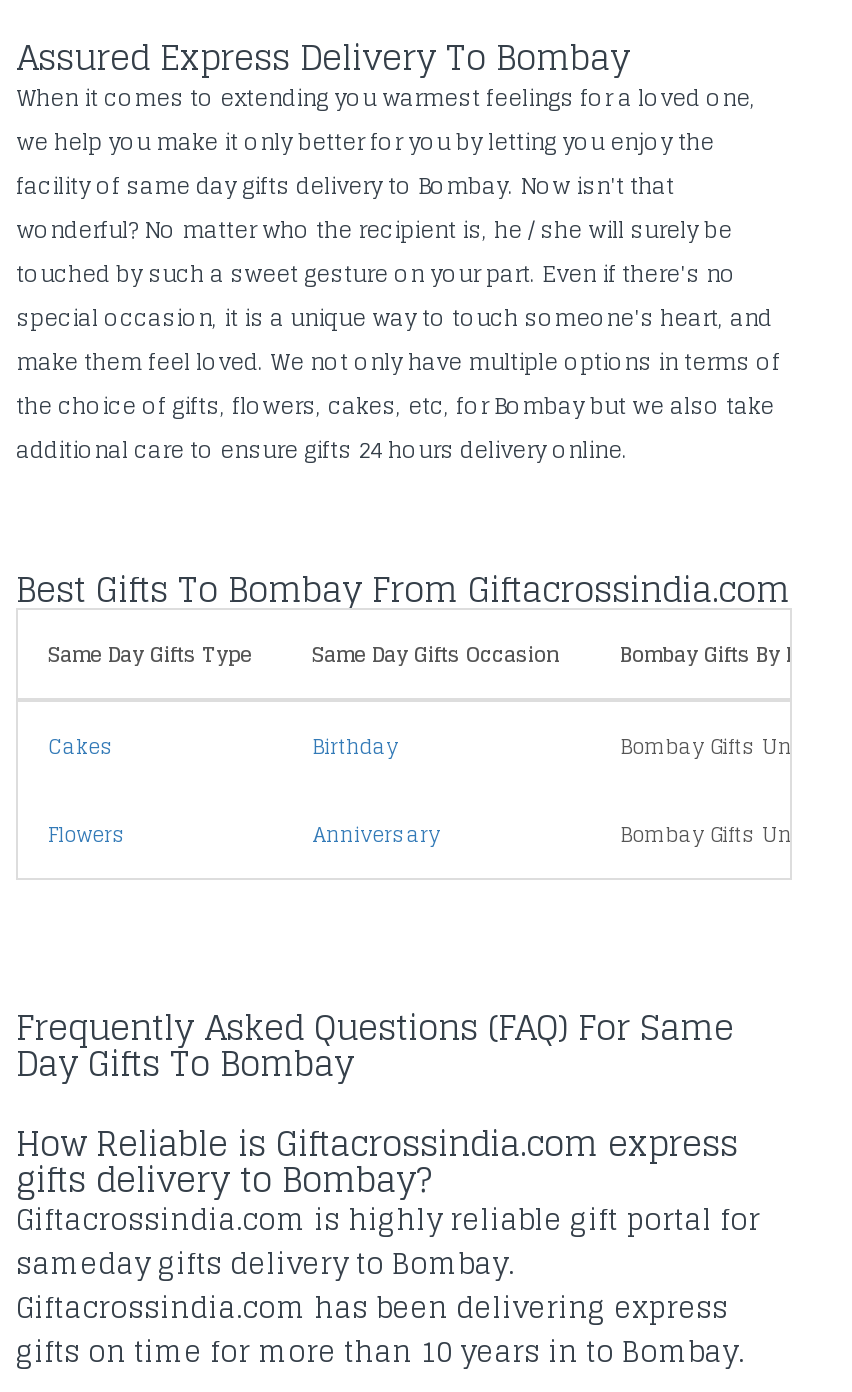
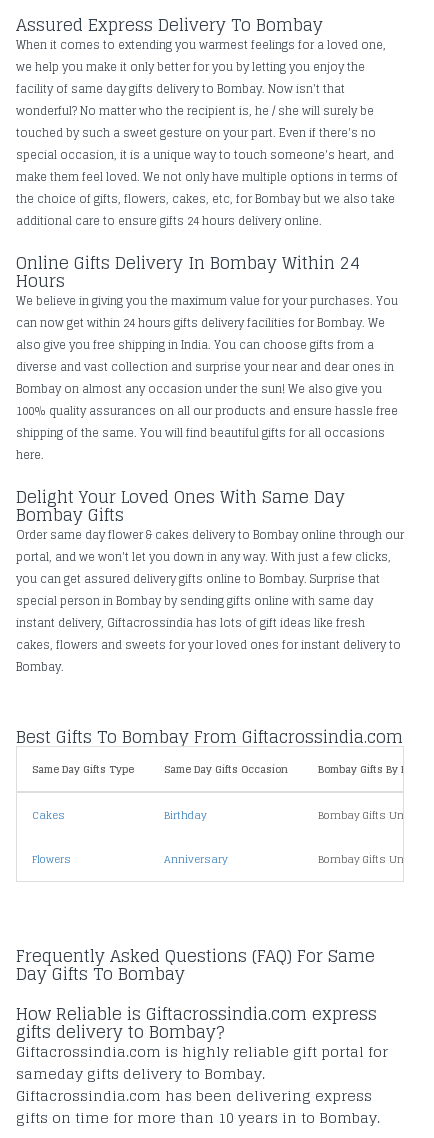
+ Online Gifts Delivery In Bombay Within 24
+ Hours
+ We believe in giving you the maximum value for your purchases. You
+ can now get within 24 hours gifts delivery facilities for Bombay. We
+ also give you free shipping in India. You can choose gifts from a
+ diverse and vast collection and surprise your near and dear ones in
+ Bombay on almost any occasion under the sun! We also give you
+ 100% quality assurances on all our products and ensure hassle free
+ shipping of the same. You will find beautiful gifts for all occasions
+ here.
+ Delight Your Loved Ones With Same Day
+ Bombay Gifts
+ Order same day flower & cakes delivery to Bombay online through our
+ portal, and we won't let you down in any way. With just a few clicks,
+ you can get assured delivery gifts online to Bombay. Surprise that
+ special person in Bombay by sending gifts online with same day
+ instant delivery, Giftacrossindia has lots of gift ideas like fresh
+ cakes, flowers and sweets for your loved ones for instant delivery to
+ Bombay.
